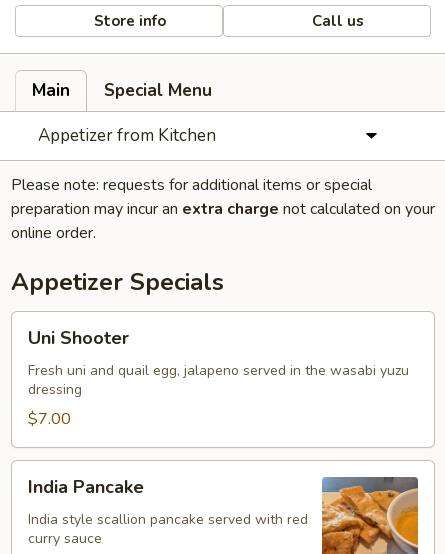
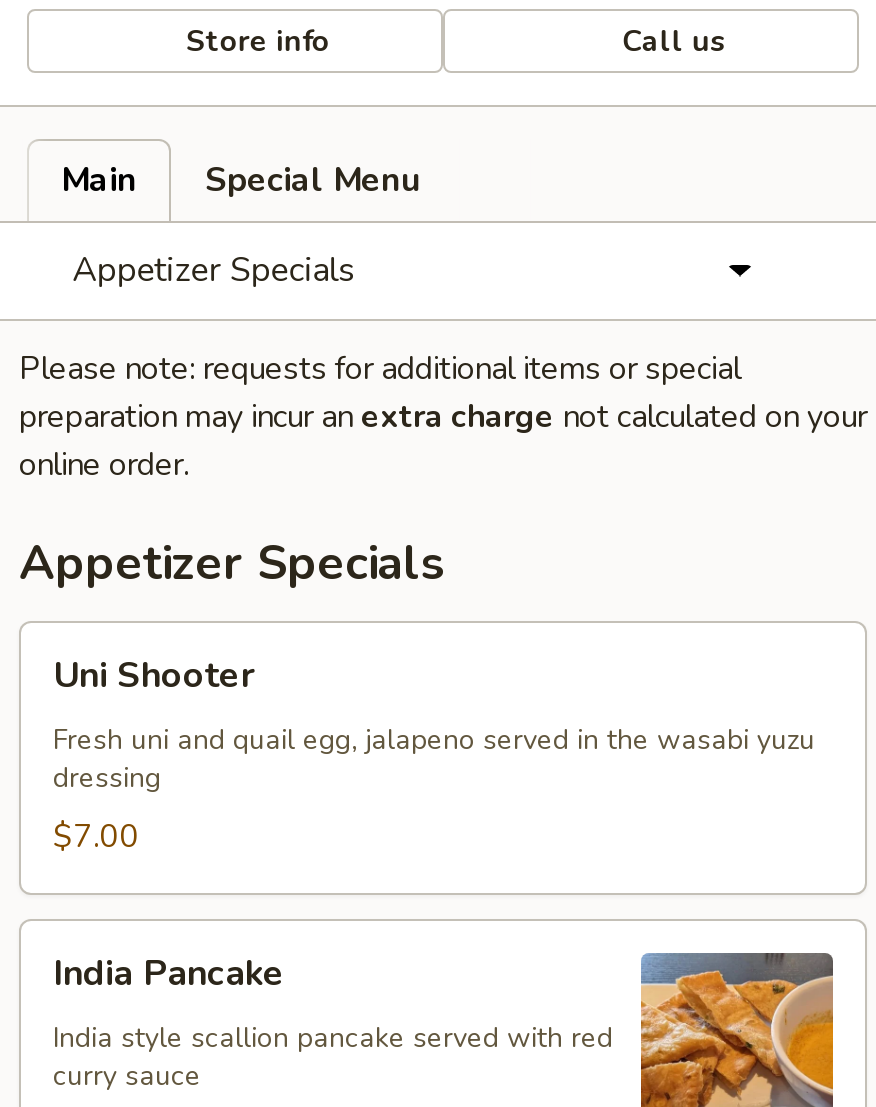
- Appetizer from Kitchen
+ Appetizer Specials
